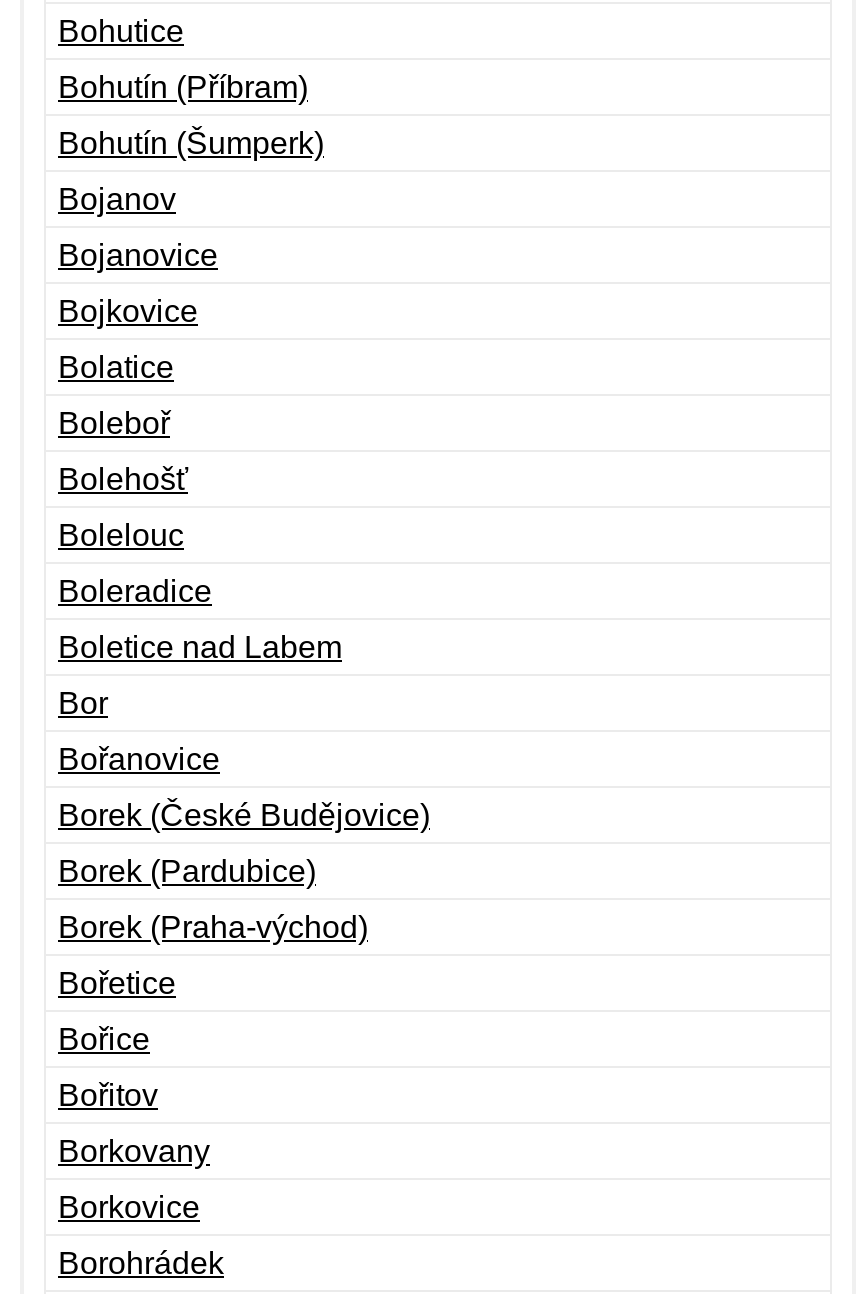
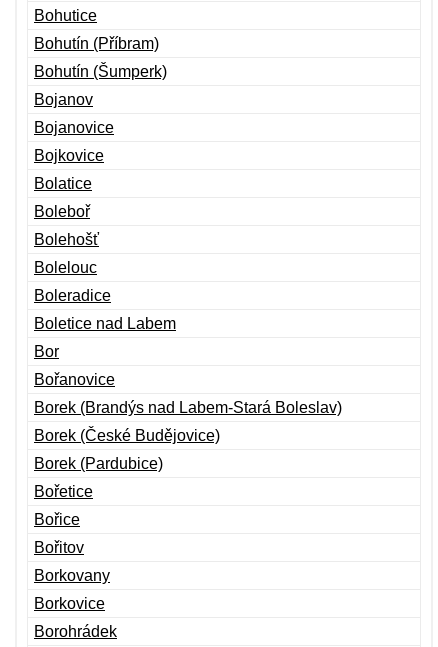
+ Borek (Brandýs nad Labem-Stará Boleslav)

moved down: Borek (České Budějovice) | Borek (Pardubice)

- Borek (Praha-východ)
